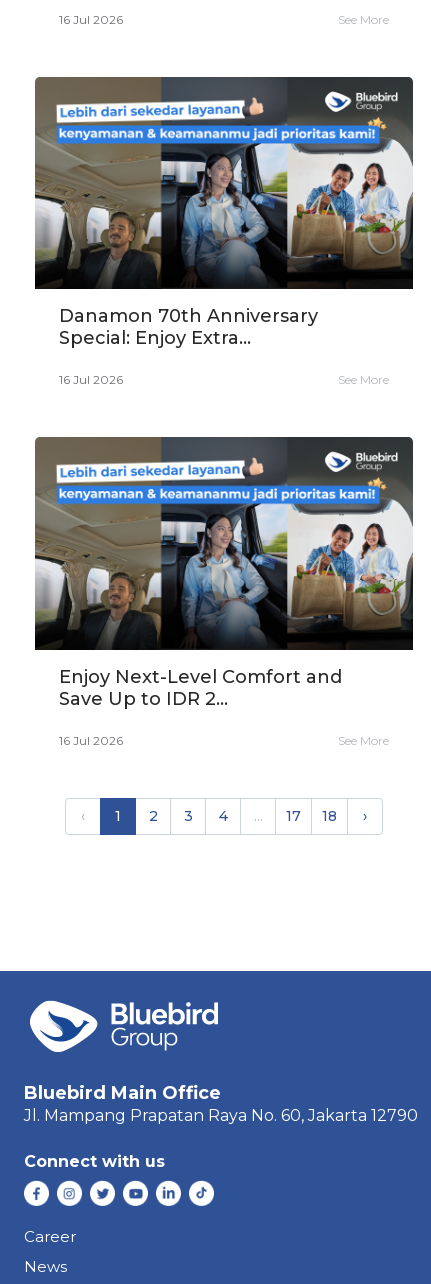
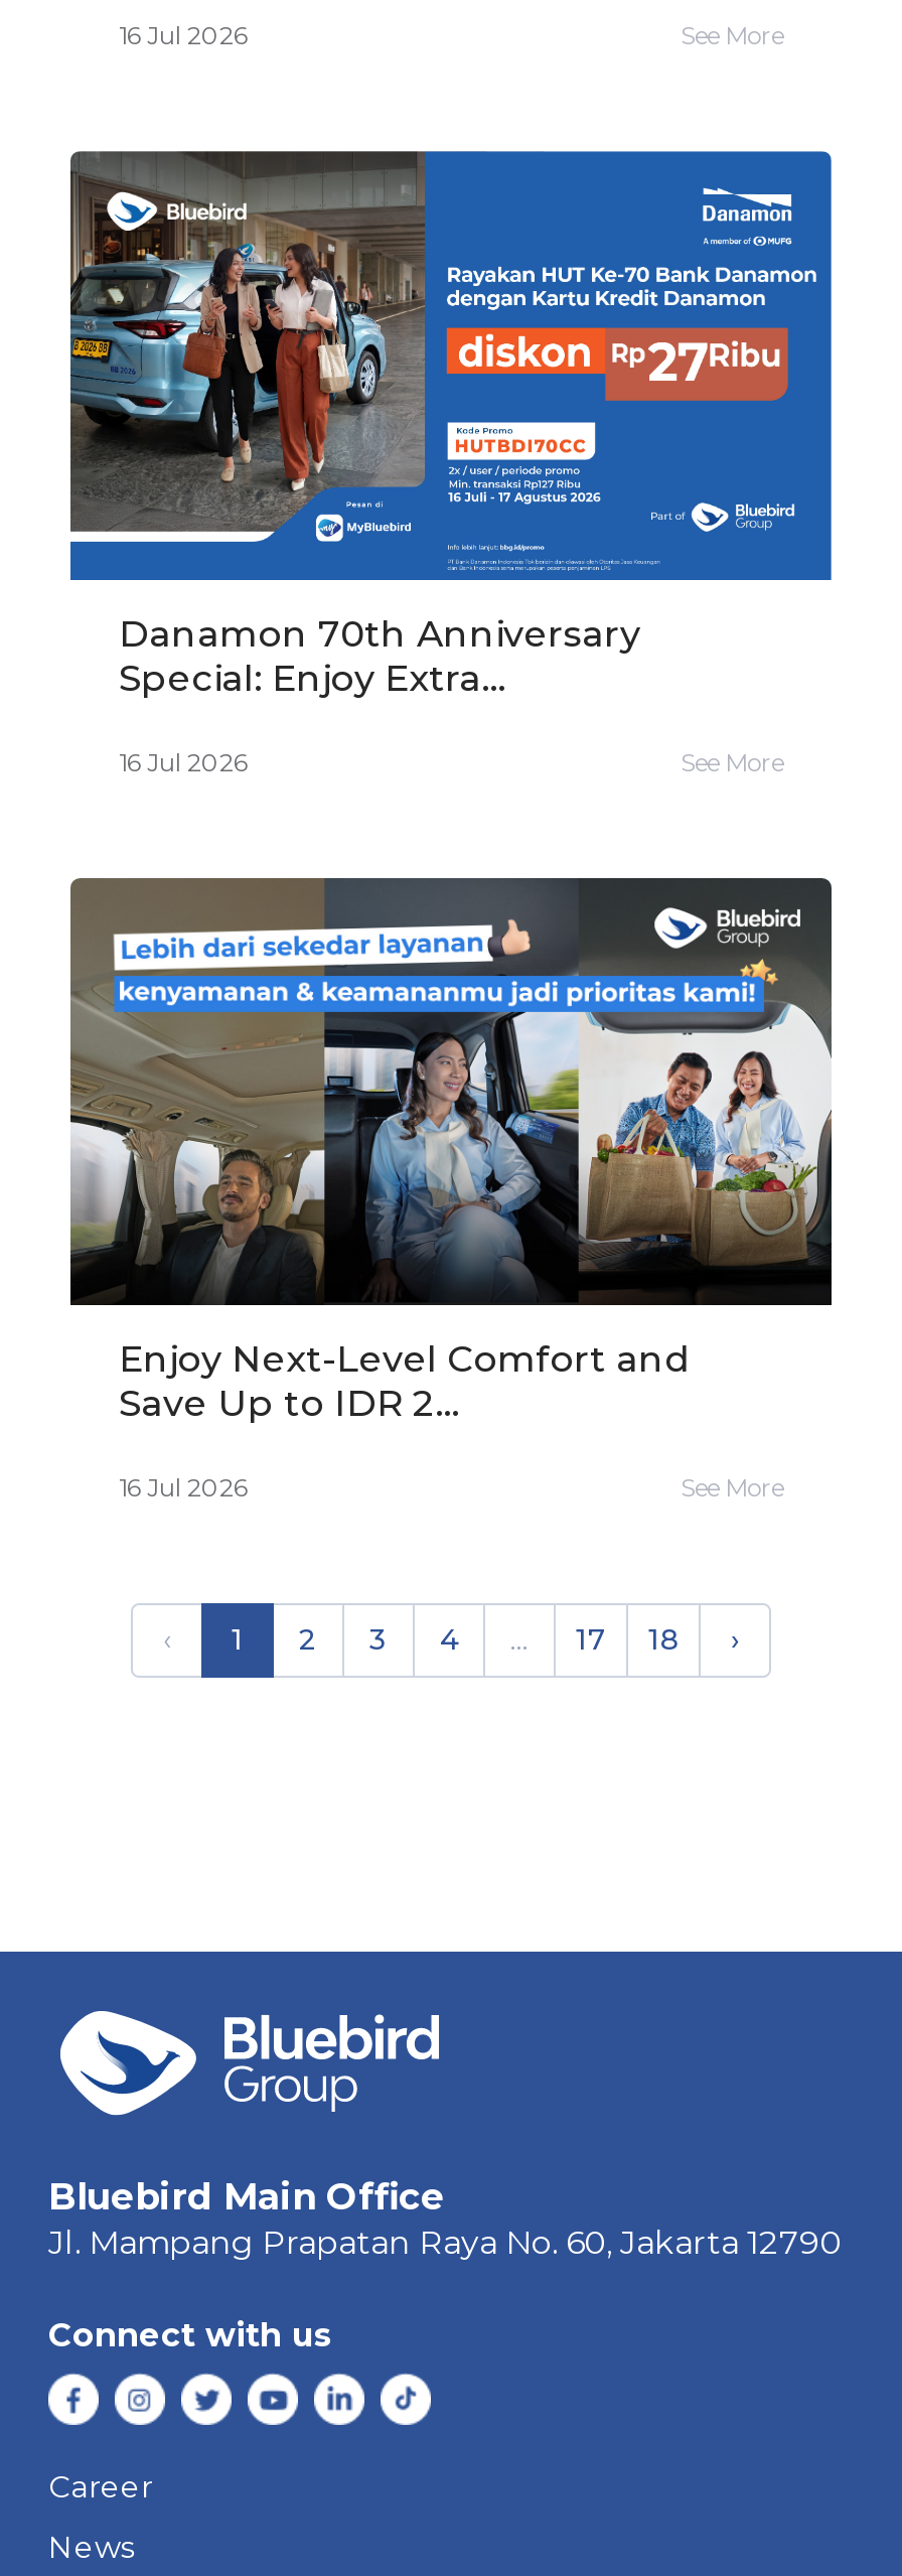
- [image]
+ [image]
